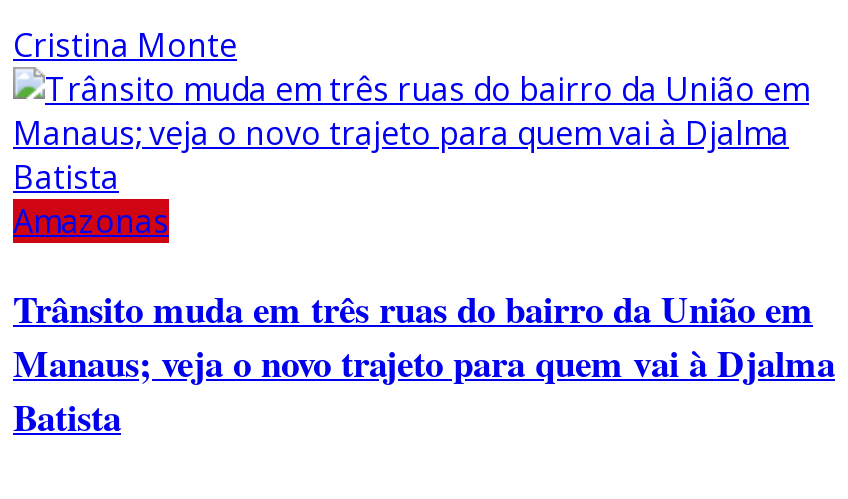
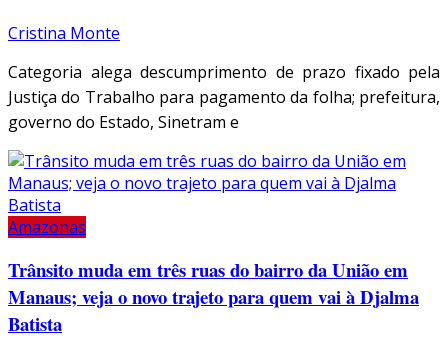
+ Categoria alega descumprimento de prazo fixado pela
+ Justiça do Trabalho para pagamento da folha; prefeitura,
+ governo do Estado, Sinetram e
